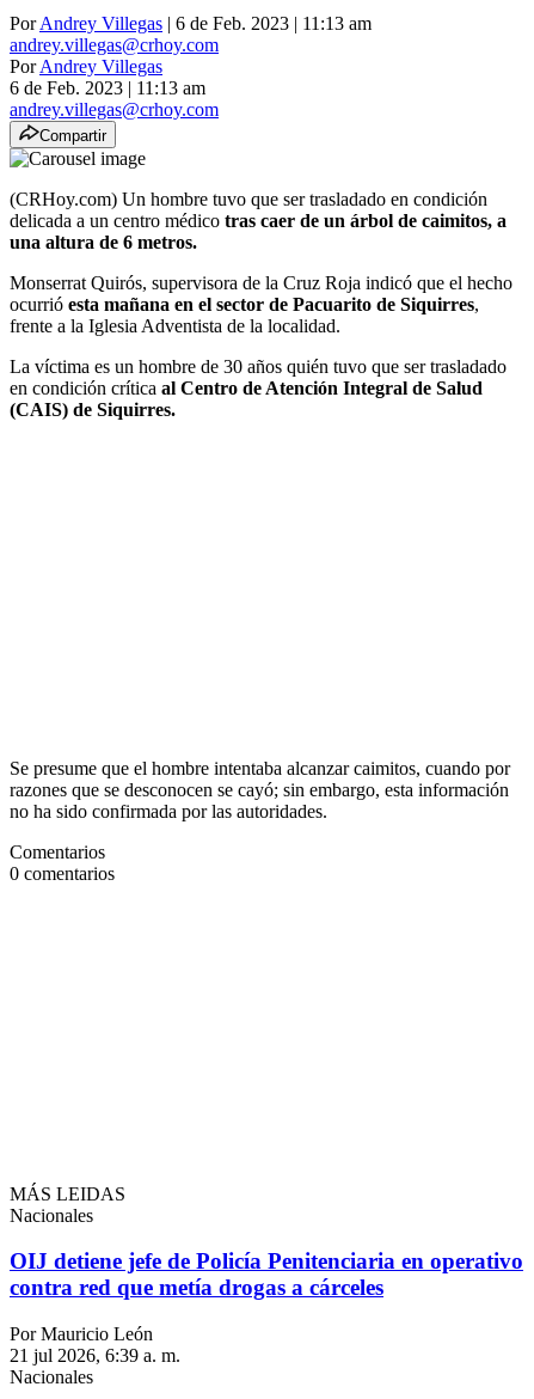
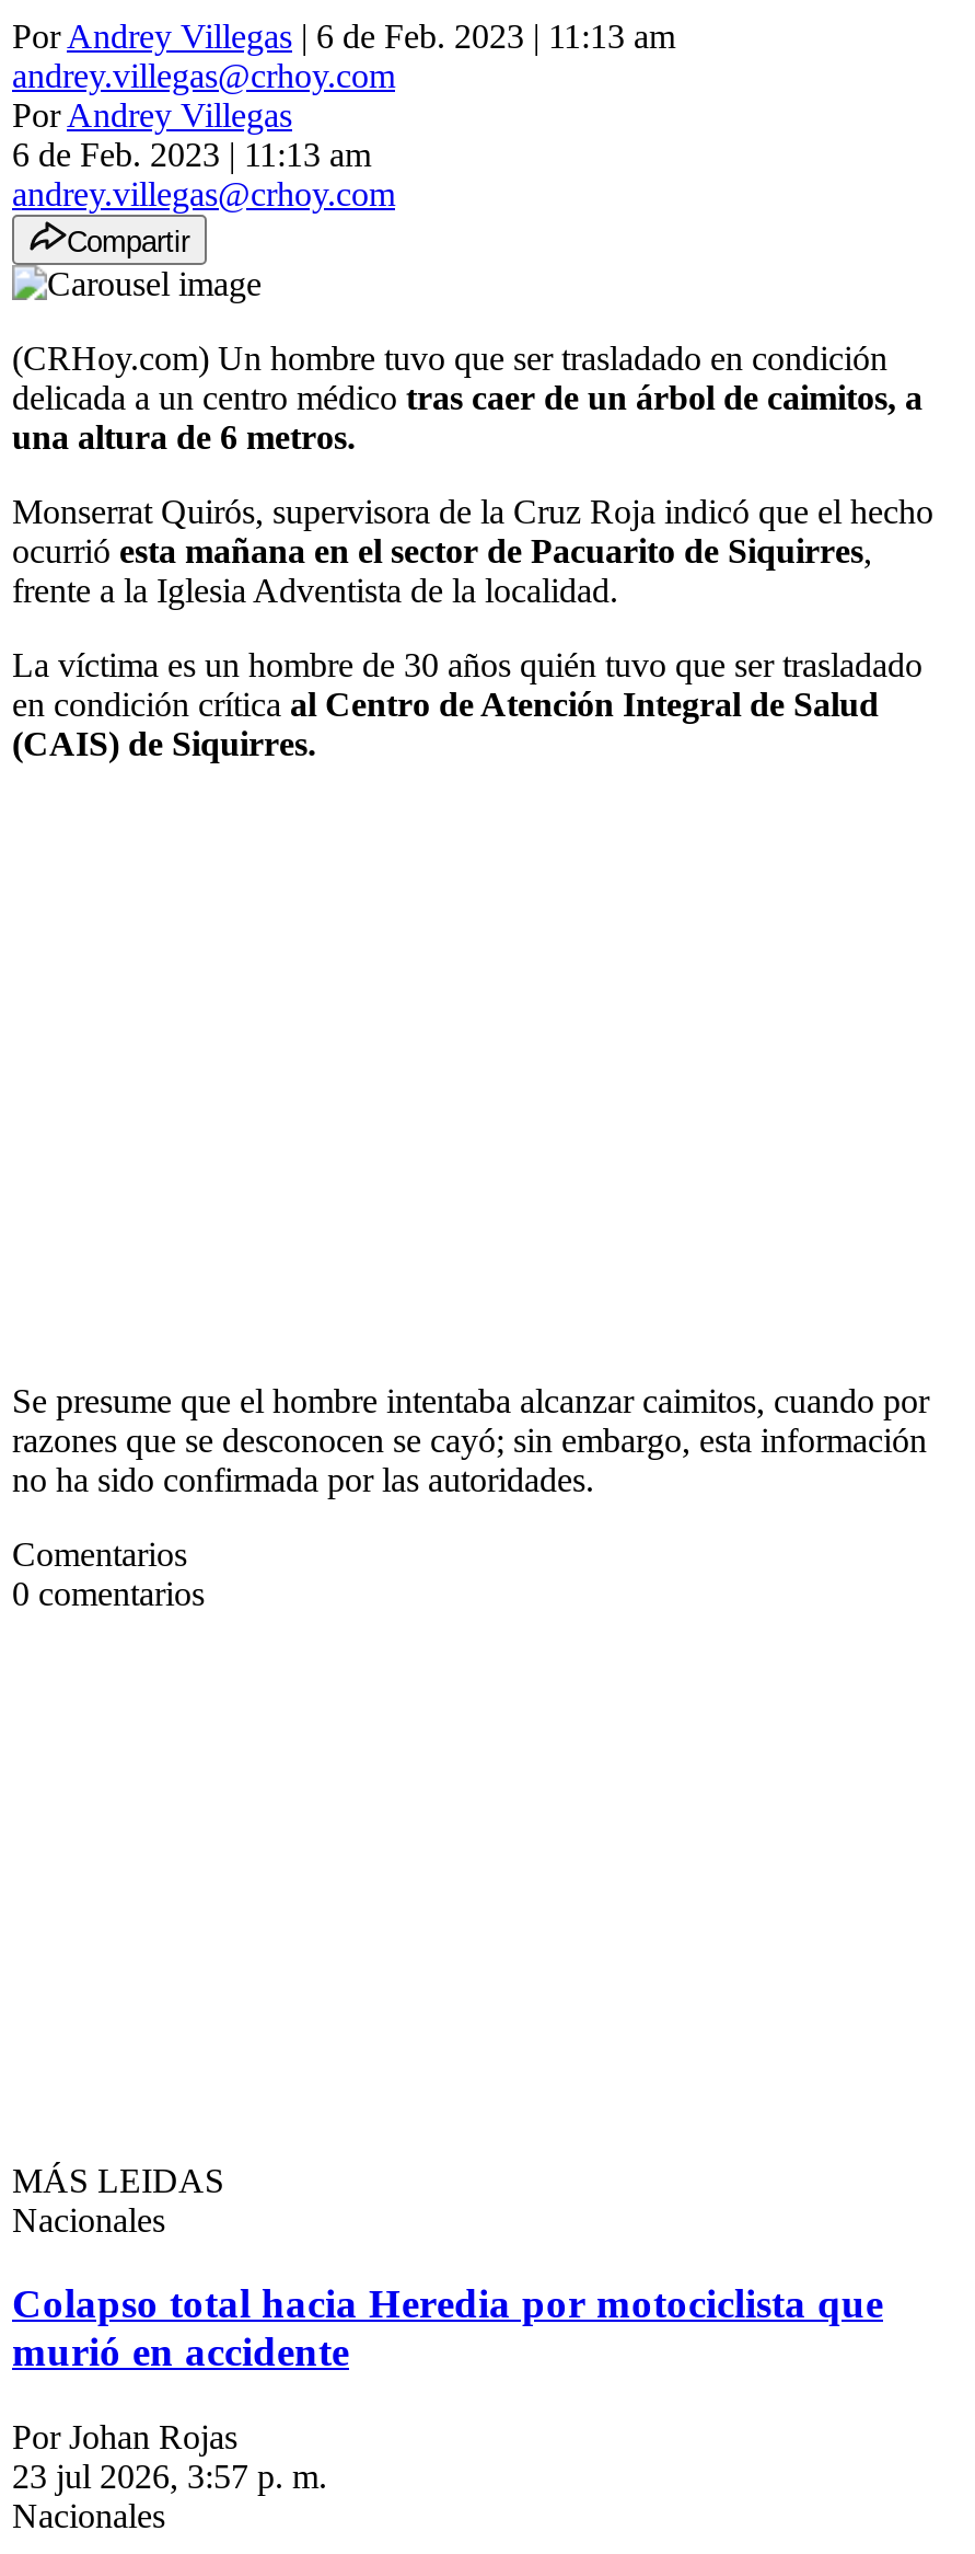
- OIJ detiene jefe de Policía Penitenciaria en operativo
- contra red que metía drogas a cárceles
+ Colapso total hacia Heredia por motociclista que
+ murió en accidente

- Por Mauricio León
- 21 jul 2026, 6:39 a. m.
+ Por Johan Rojas
+ 23 jul 2026, 3:57 p. m.
